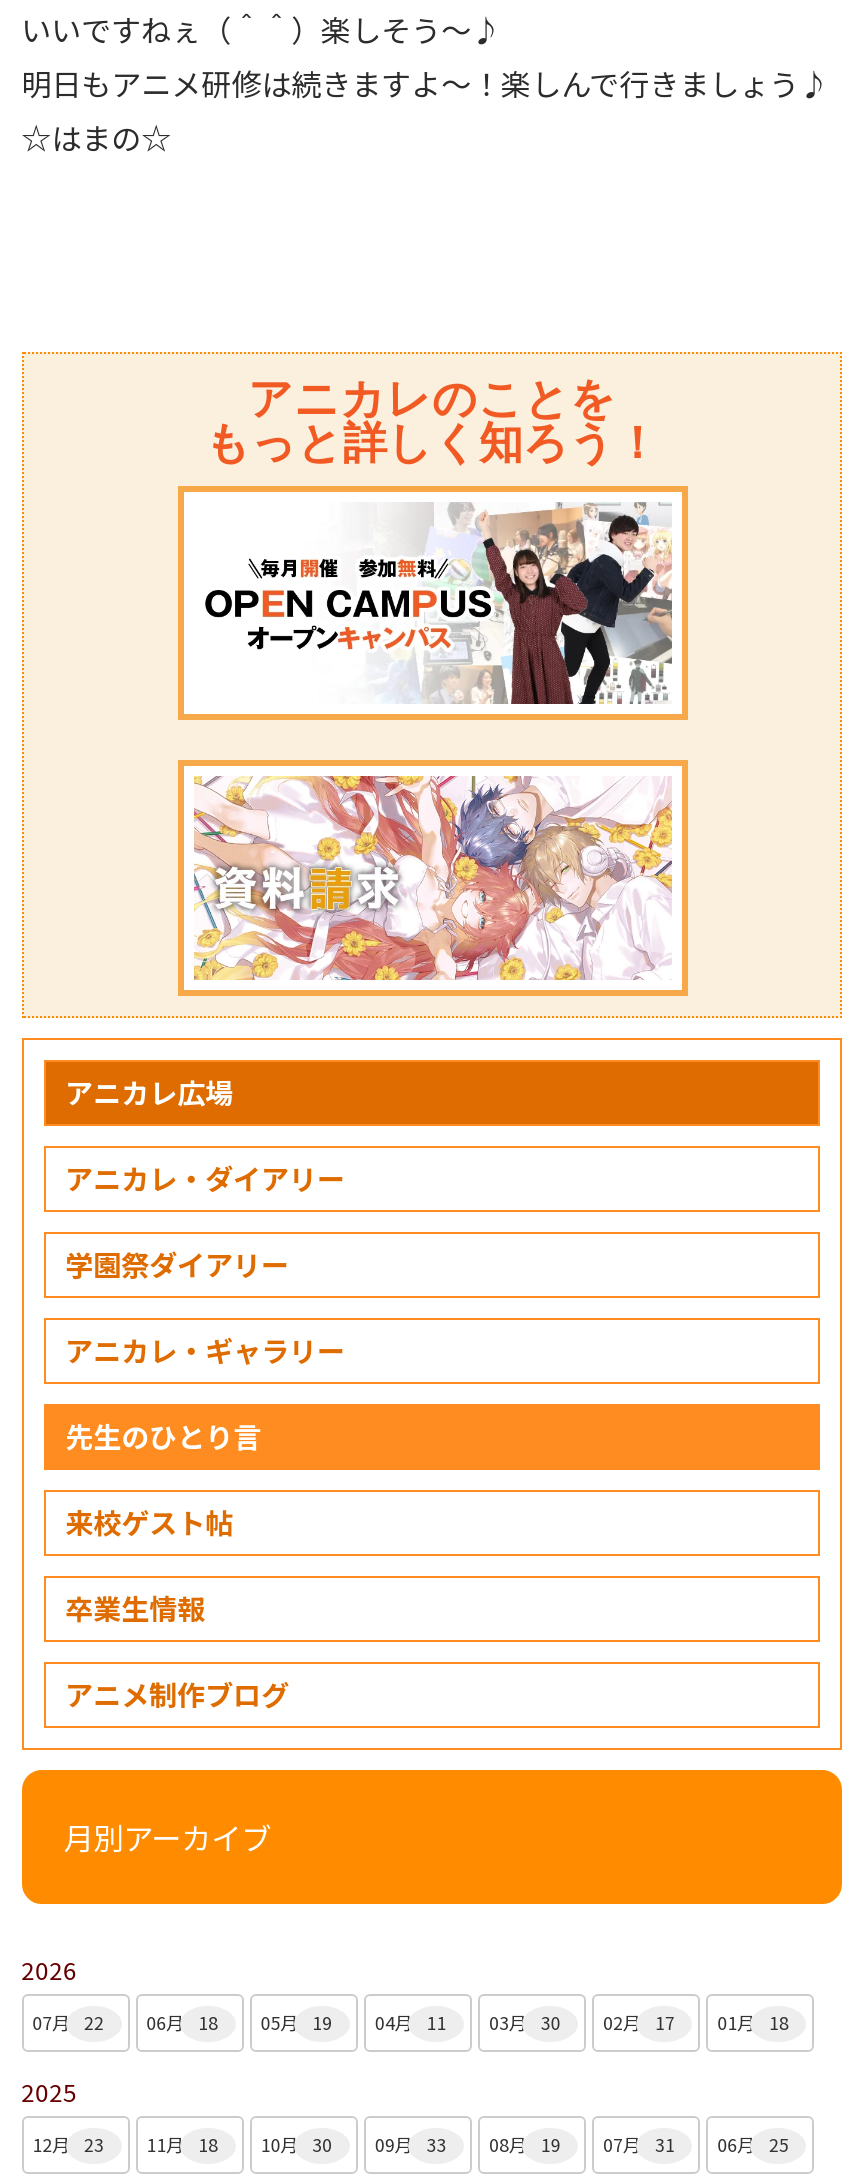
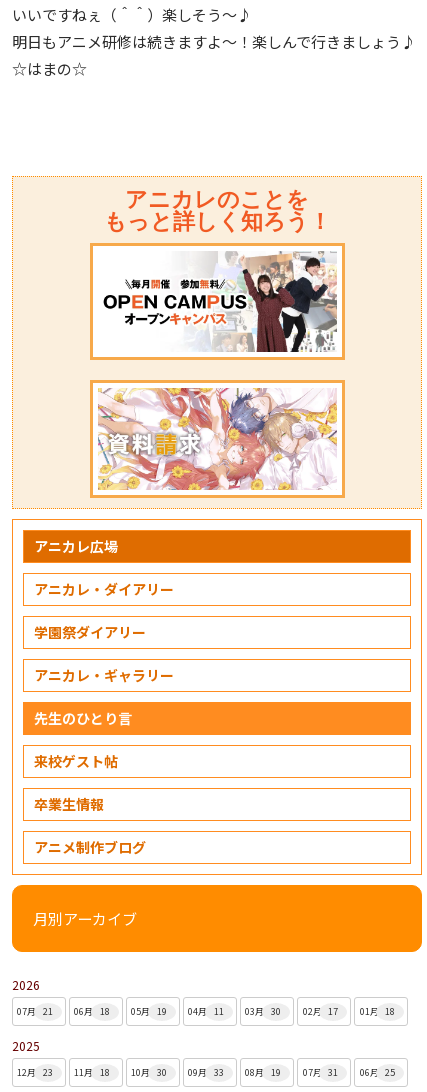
- 07月 22 06月 18 05月 19 04月 11 03月 30 02月 17 01月 18
+ 07月 21 06月 18 05月 19 04月 11 03月 30 02月 17 01月 18
